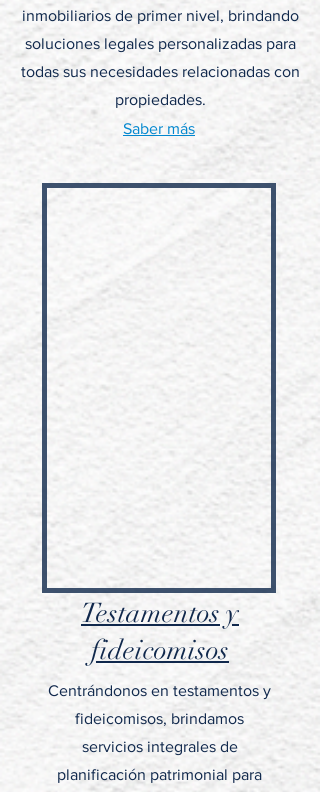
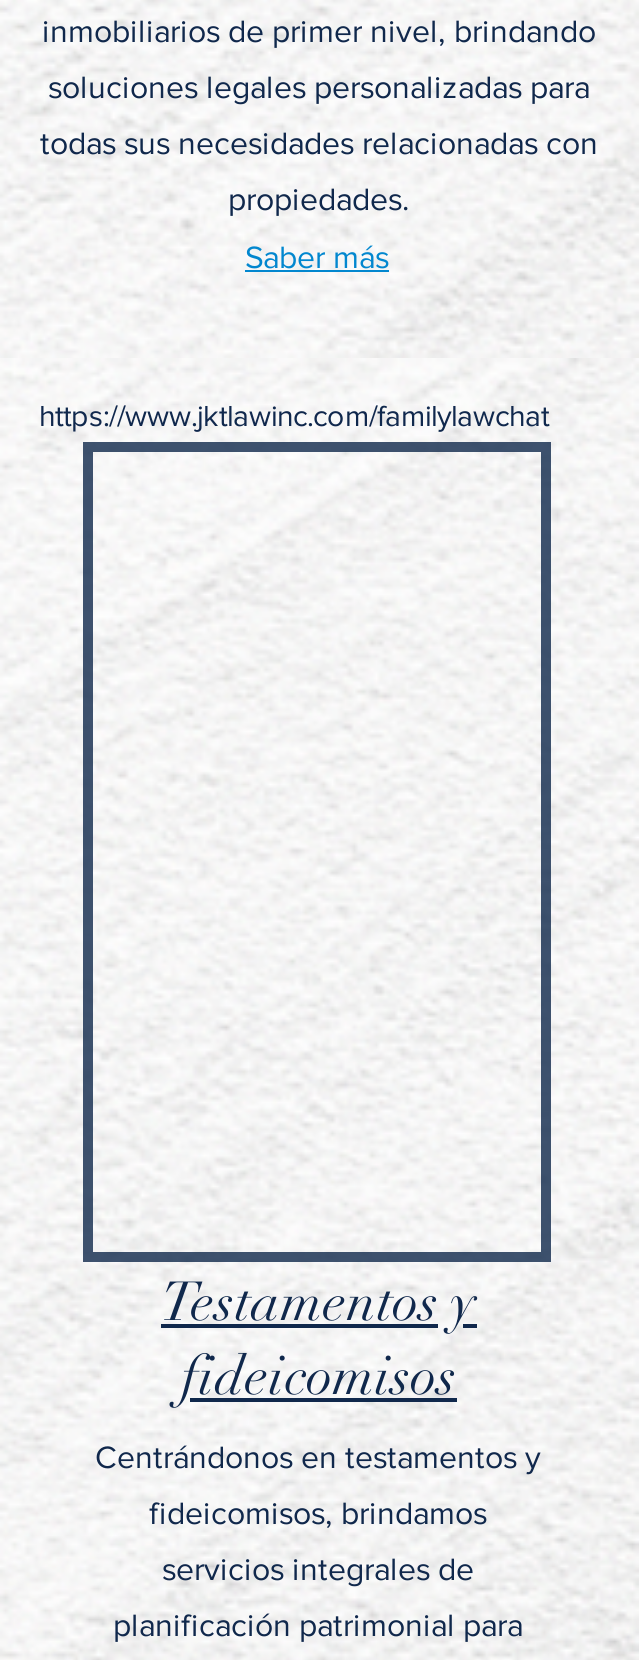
+ https://www.jktlawinc.com/familylawchat
